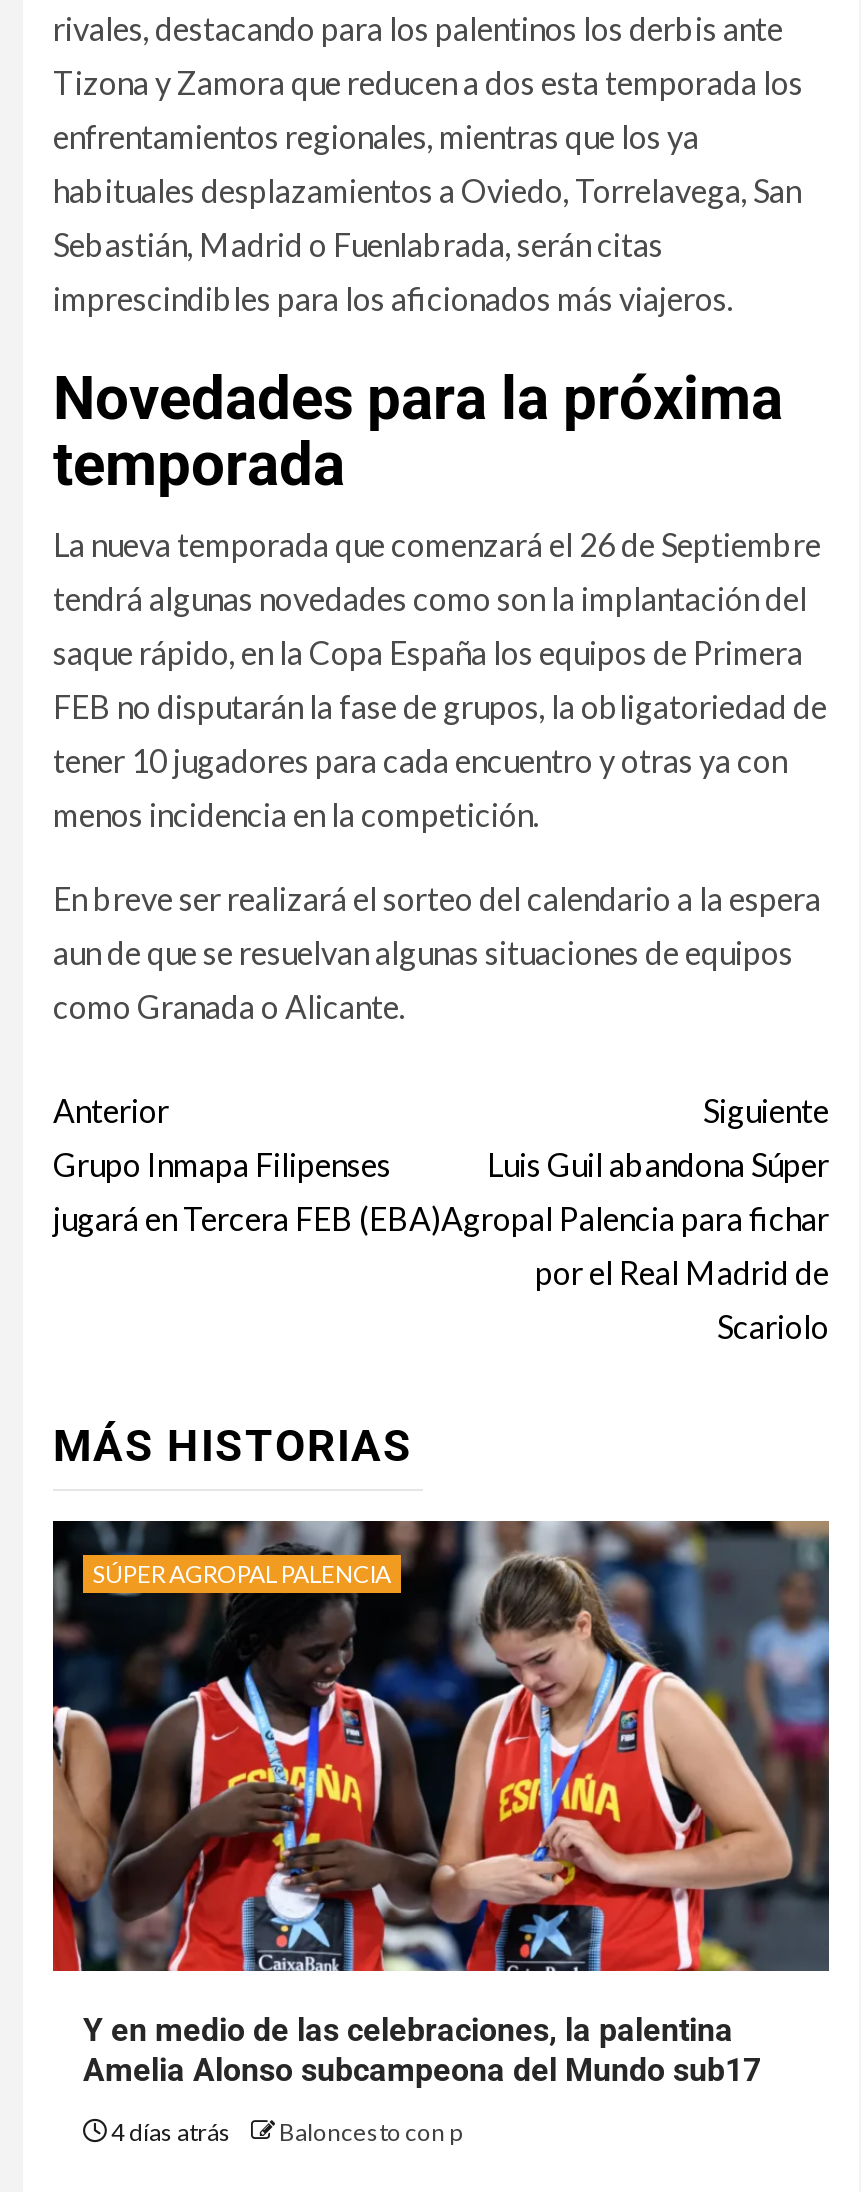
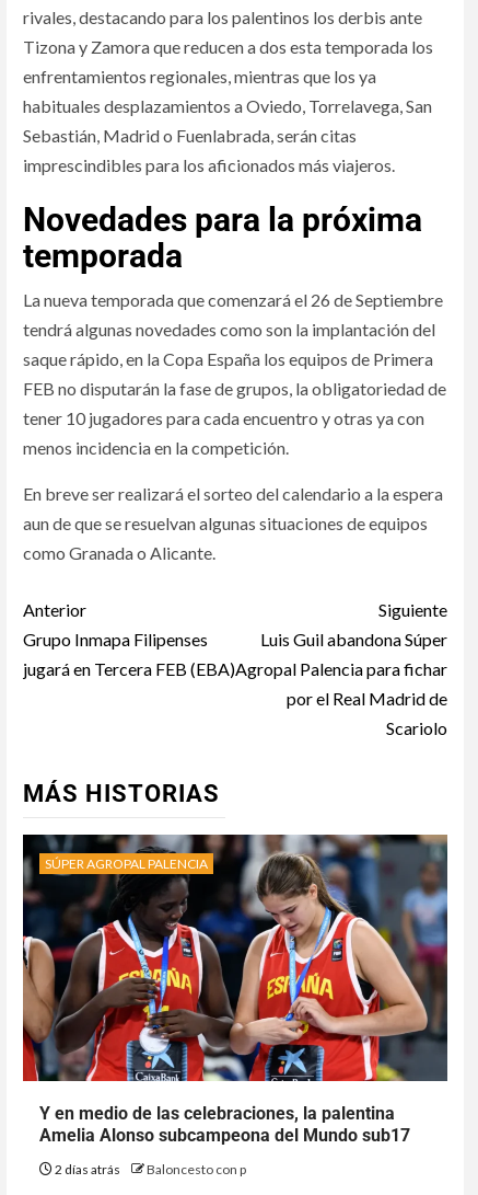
- 4 días atrás Baloncesto con p
+ 2 días atrás Baloncesto con p
